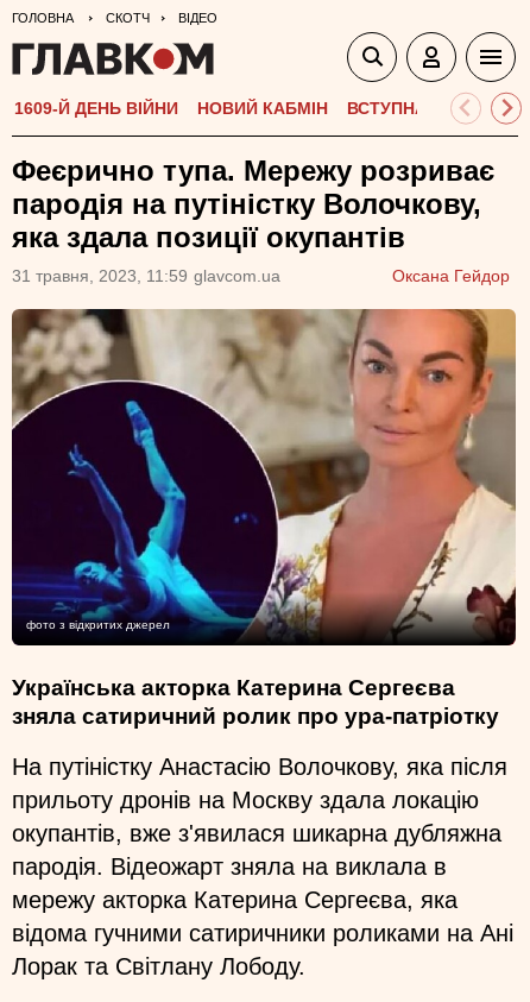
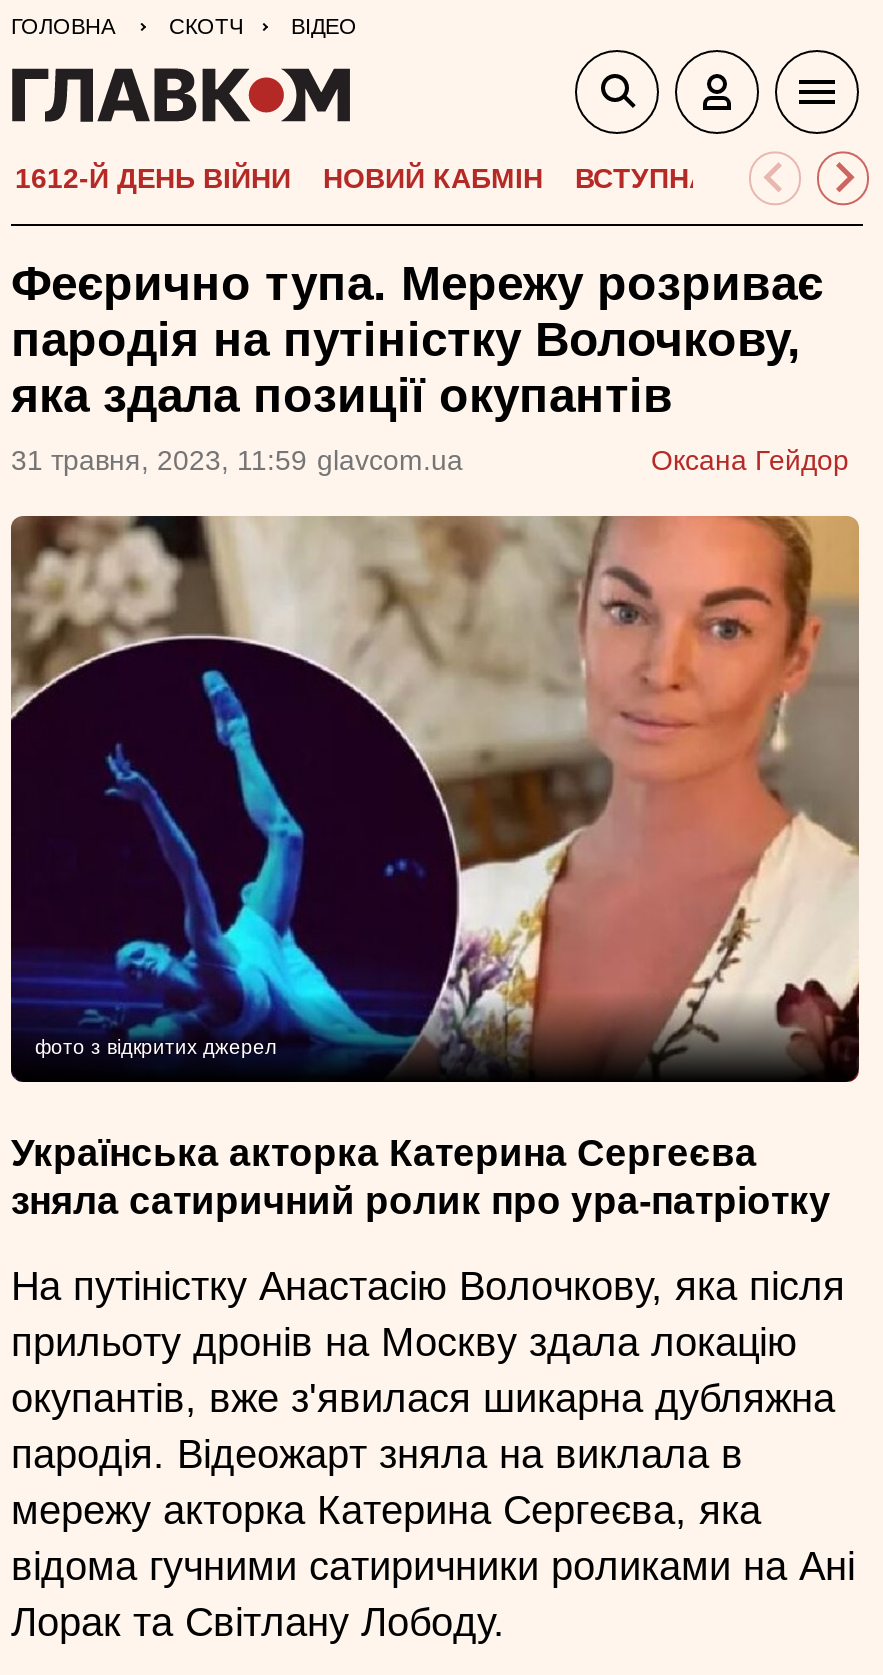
- 1609-Й ДЕНЬ ВІЙНИ
+ 1612-Й ДЕНЬ ВІЙНИ
